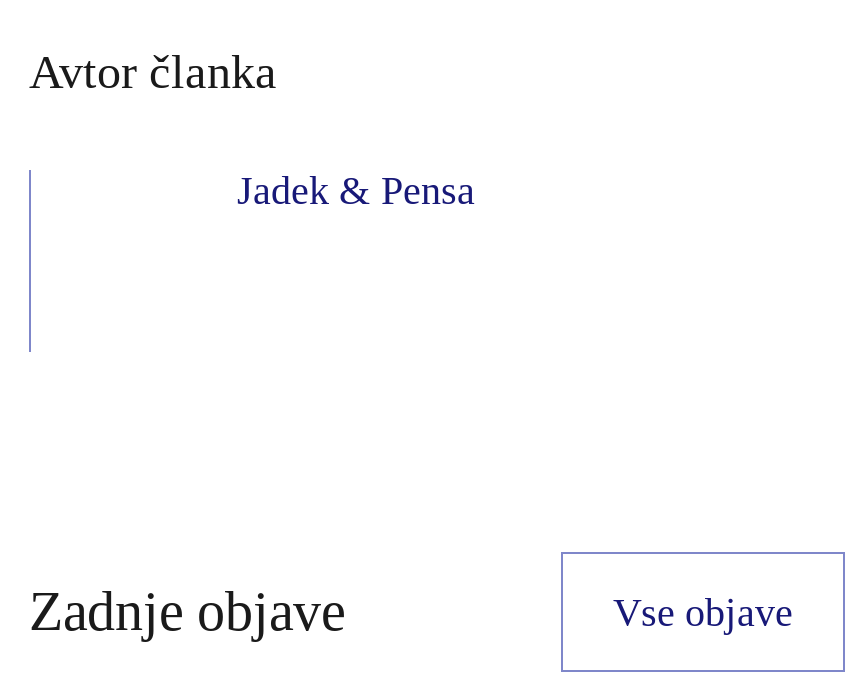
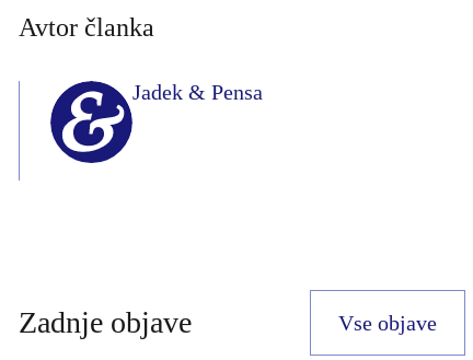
+ [image]
